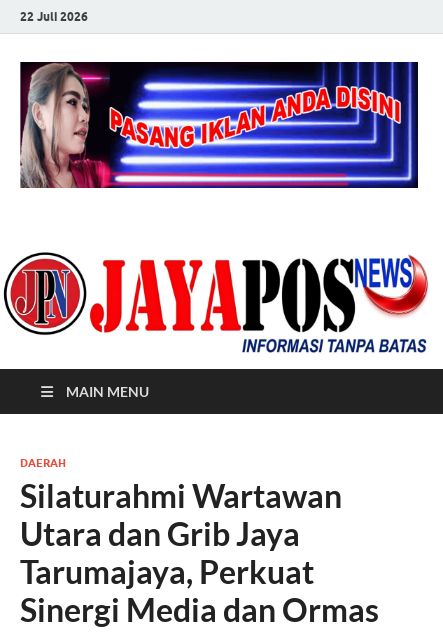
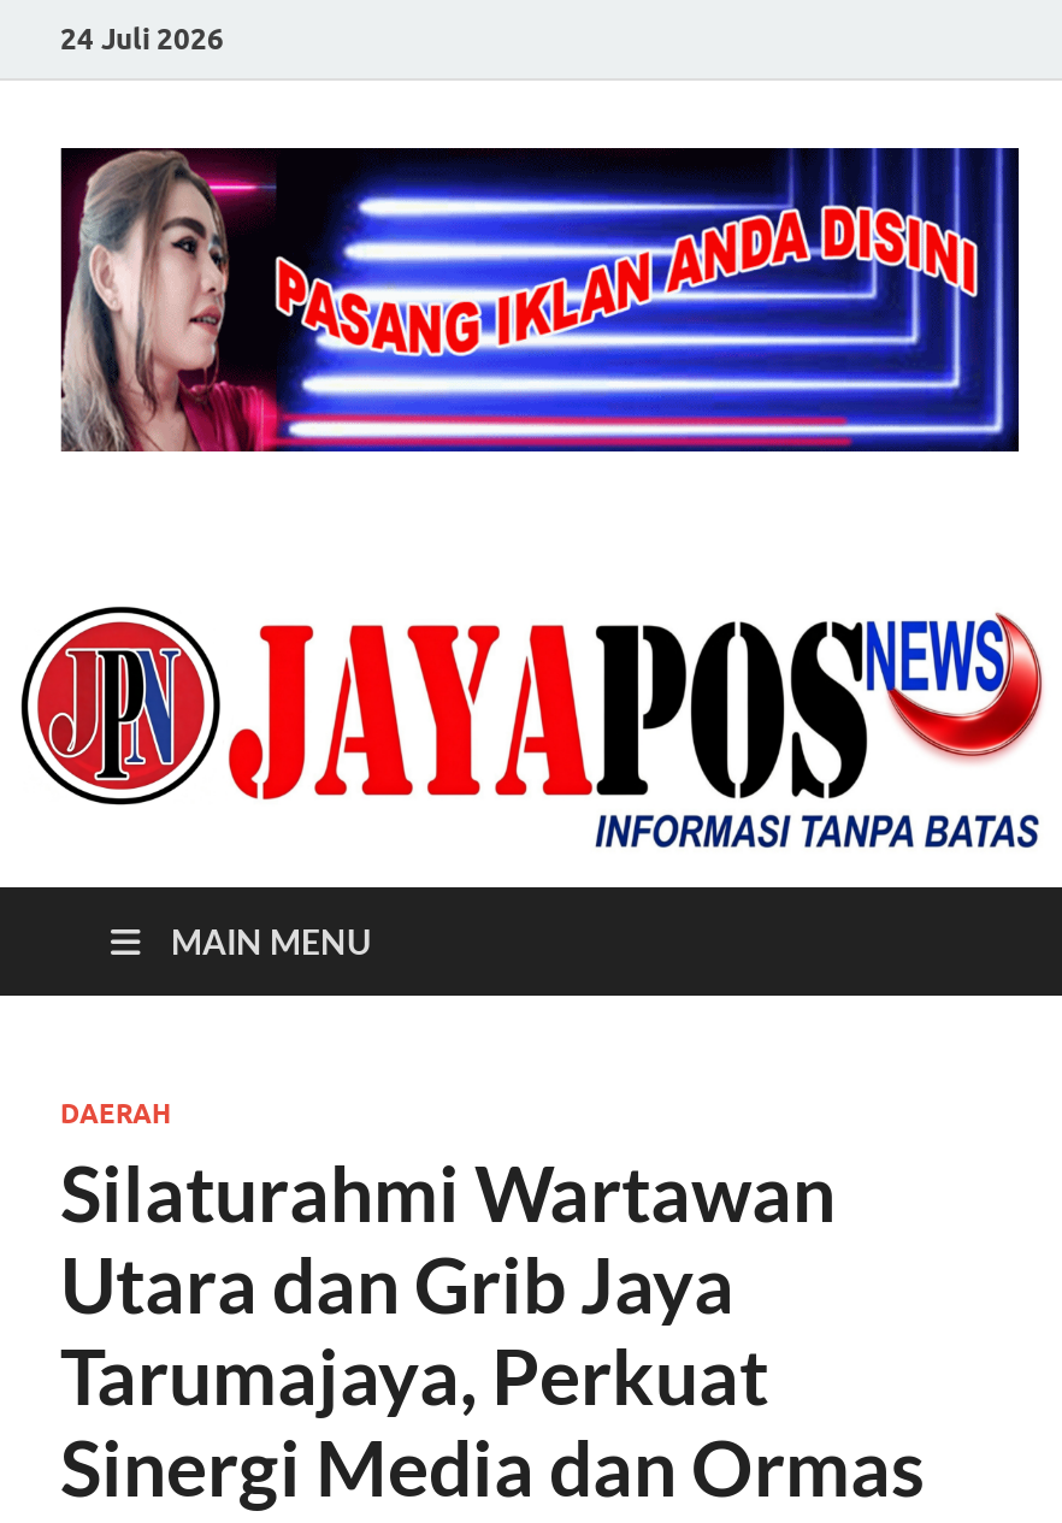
- 22 Juli 2026
+ 24 Juli 2026
